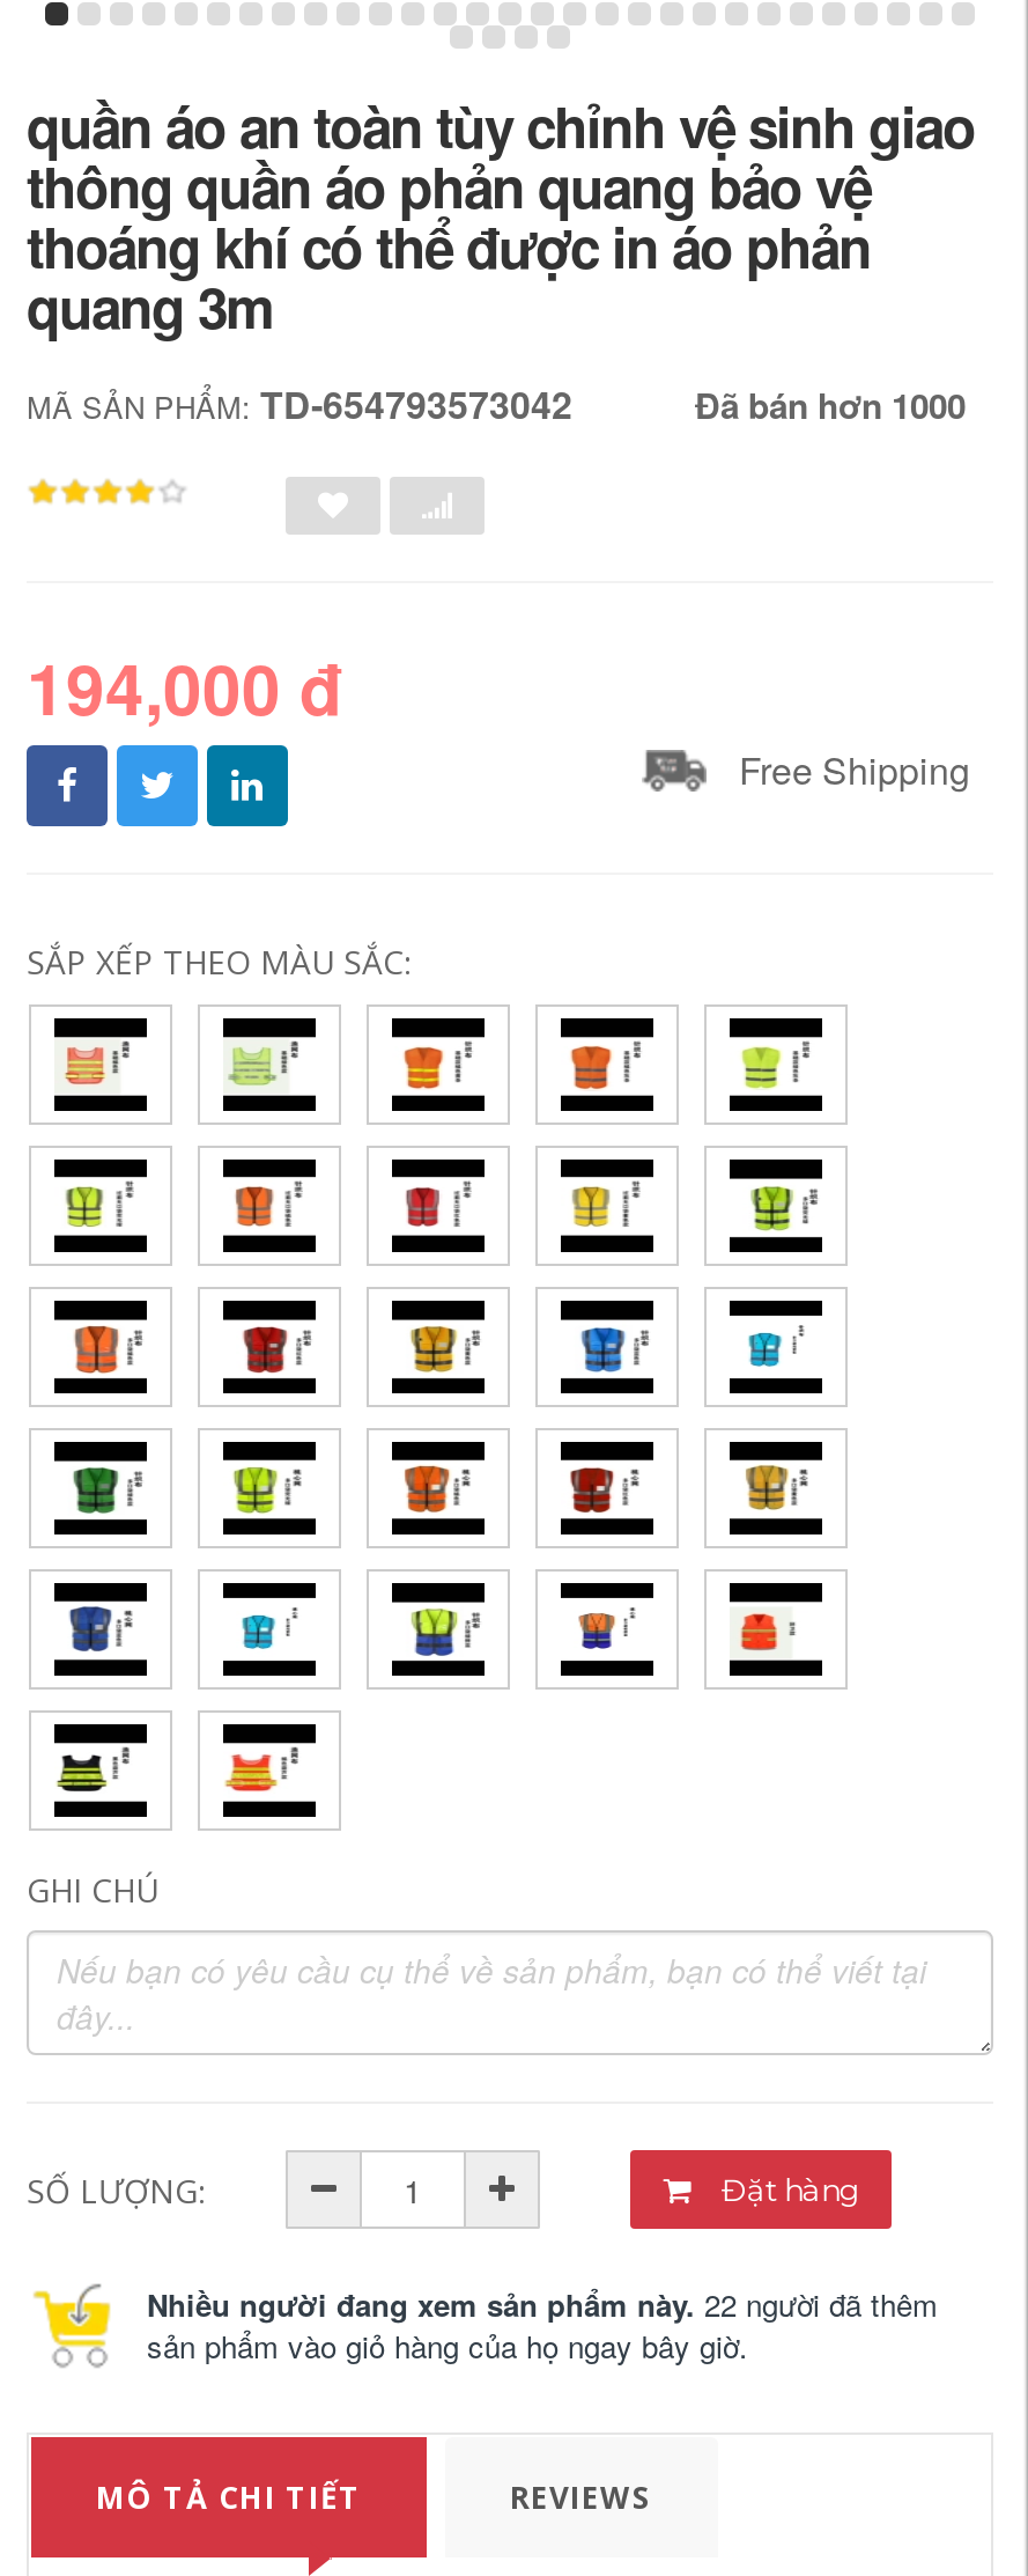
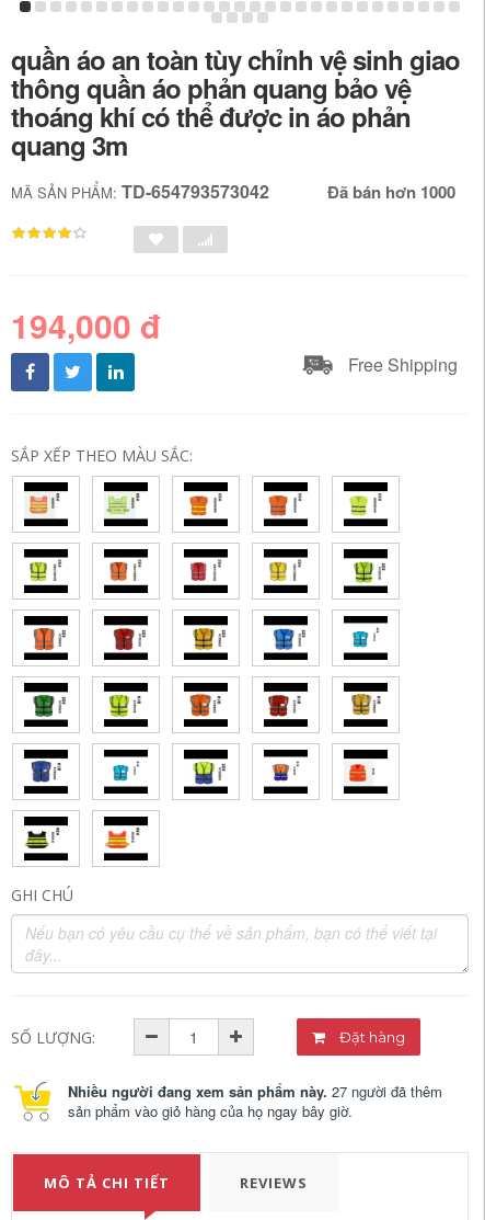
- Nhiều người đang xem sản phẩm này. 22 người đã thêm
+ Nhiều người đang xem sản phẩm này. 27 người đã thêm
